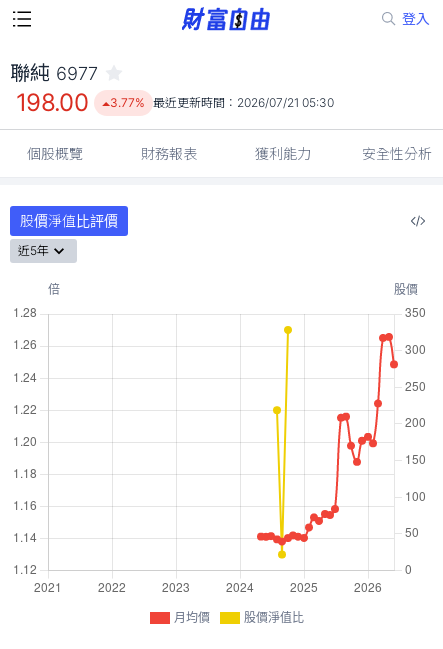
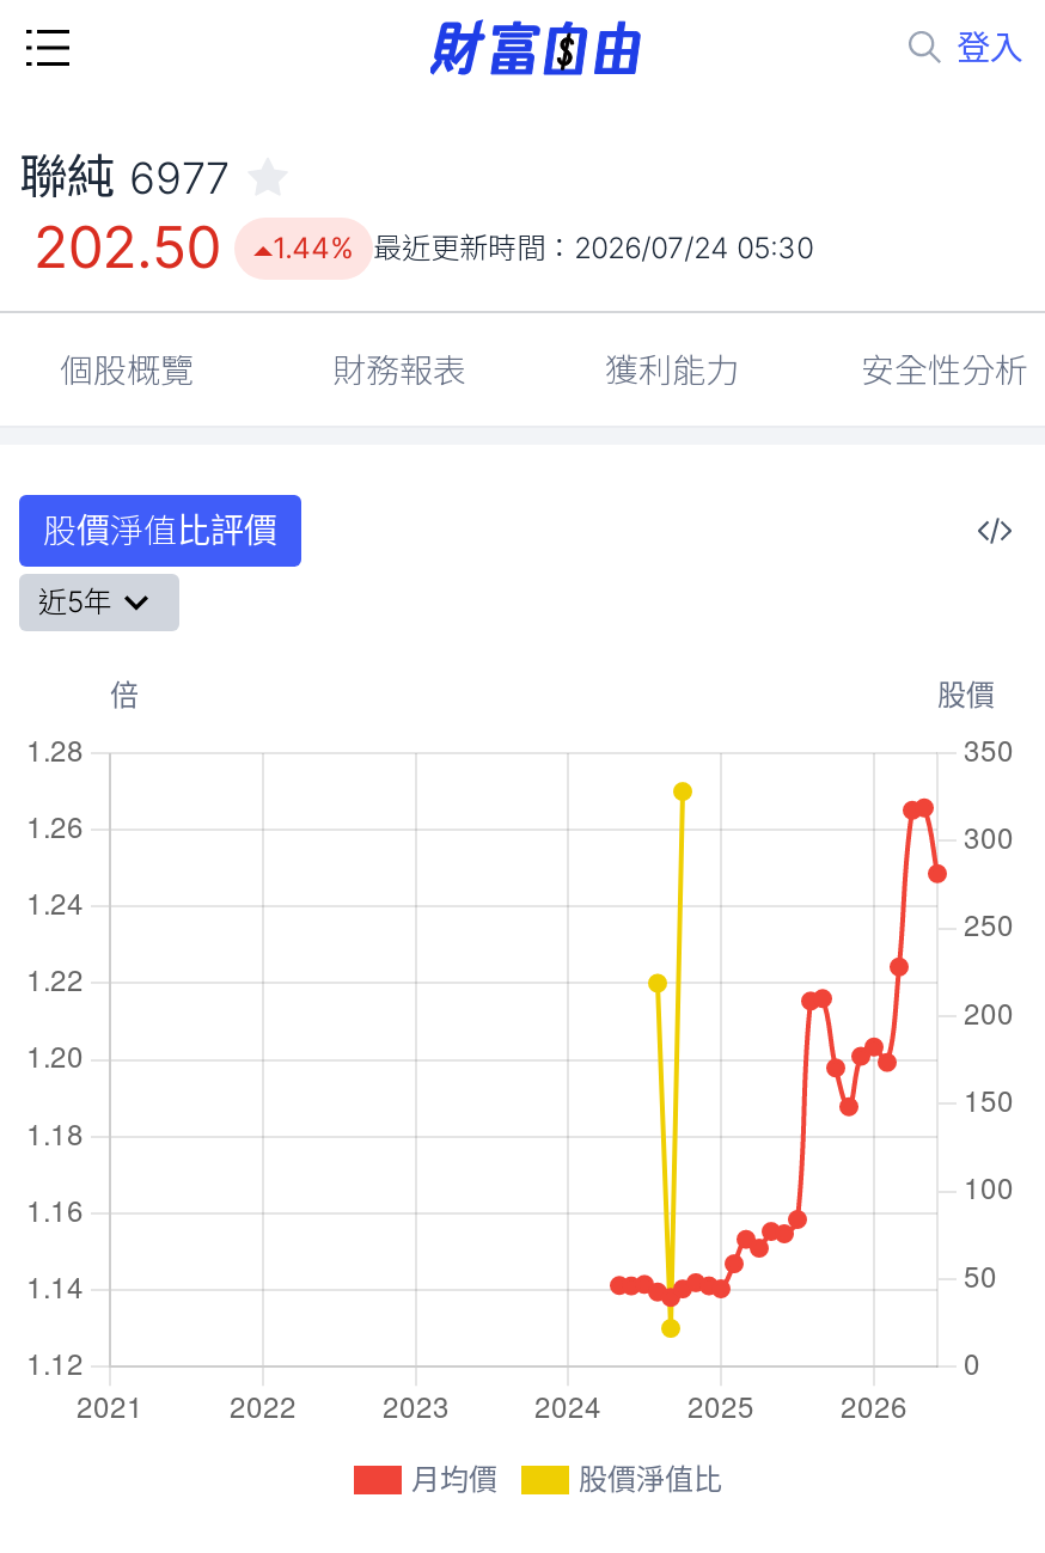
- 198.00
+ 202.50

- 3.77% 最近更新時間：2026/07/21 05:30
+ 1.44% 最近更新時間：2026/07/24 05:30
